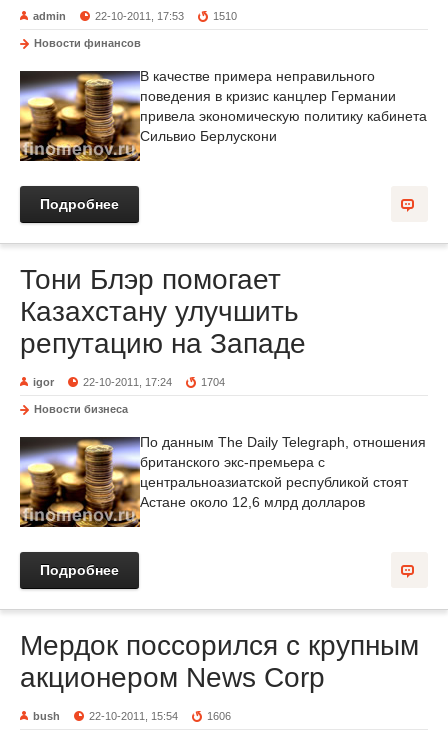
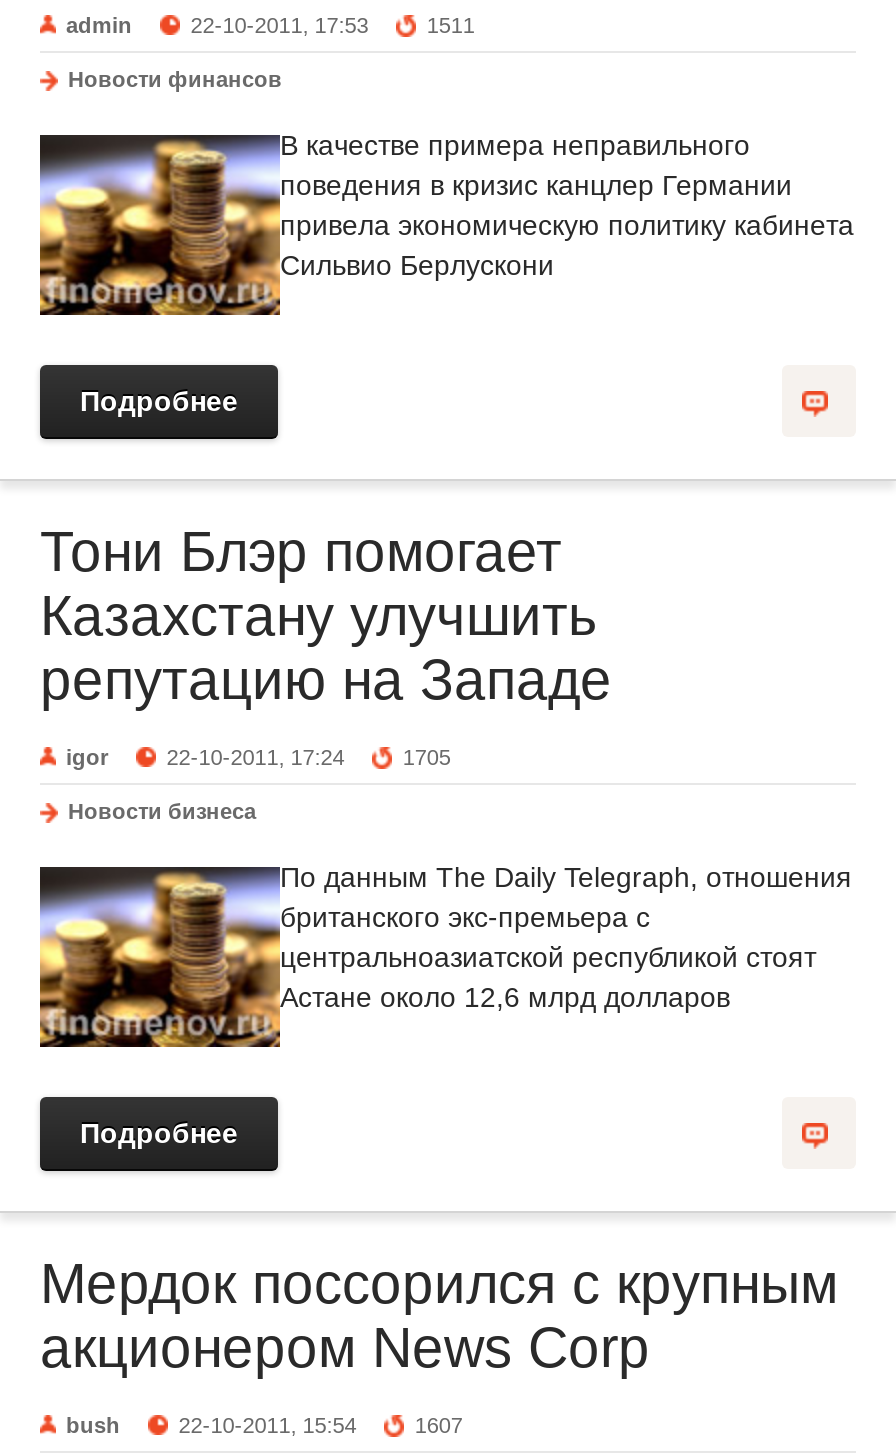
- 1510
+ 1511

- 1704
+ 1705

- 1606
+ 1607
